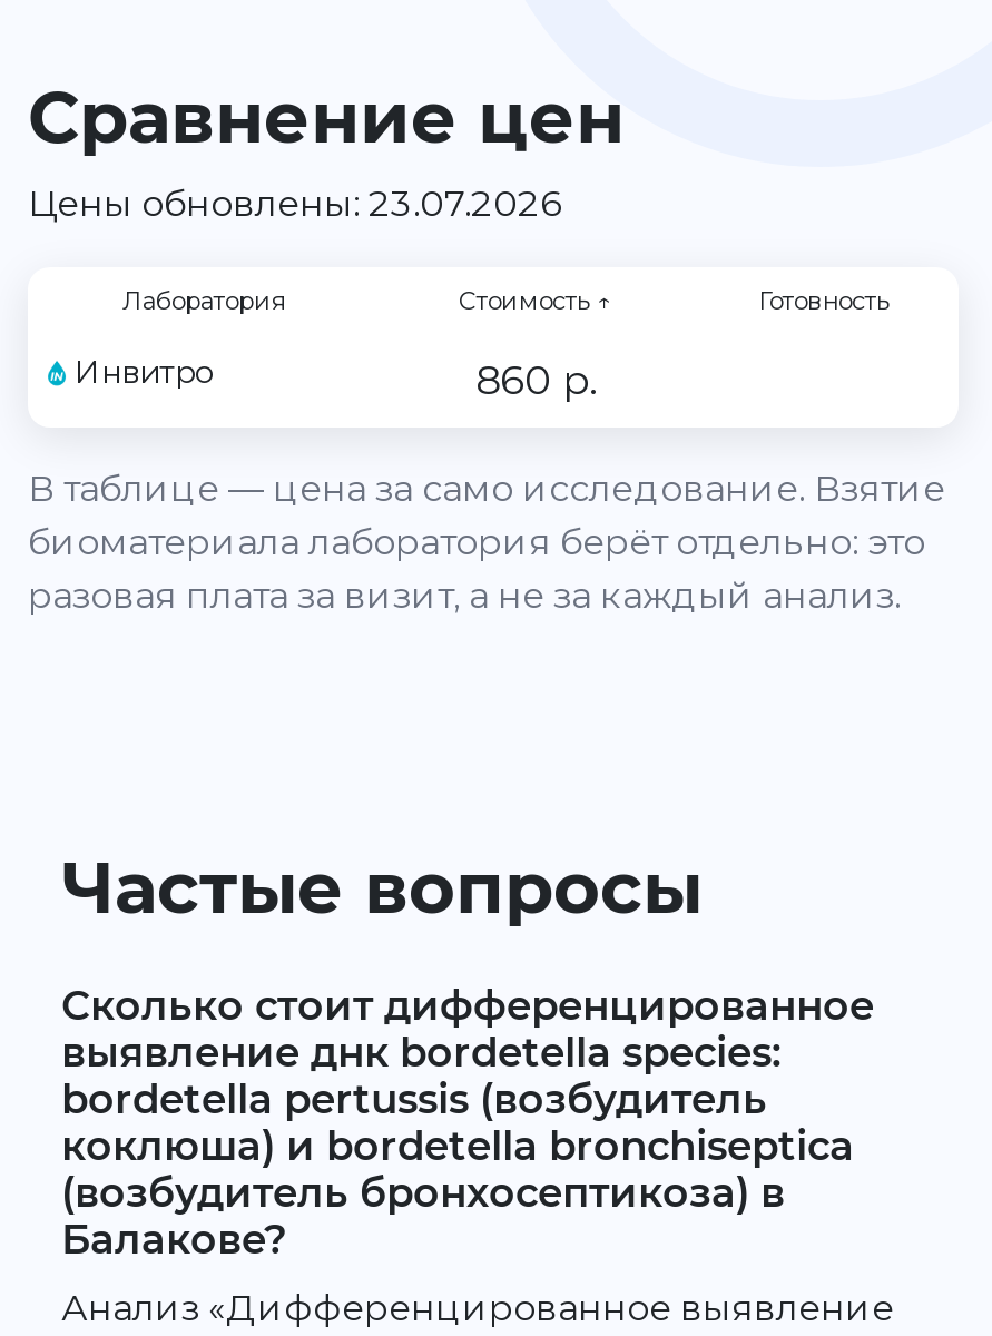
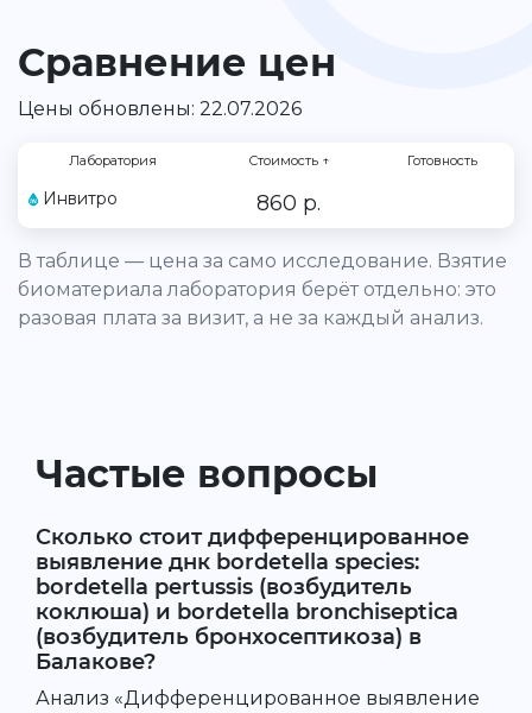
- Цены обновлены: 23.07.2026
+ Цены обновлены: 22.07.2026
